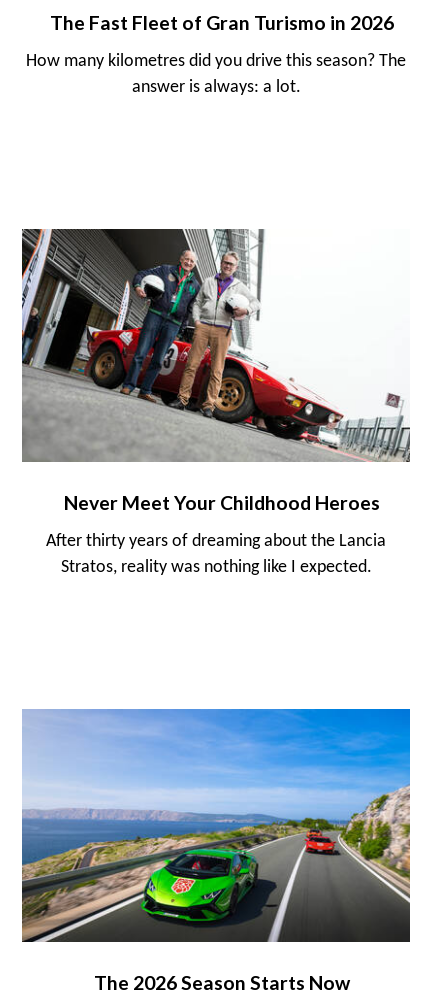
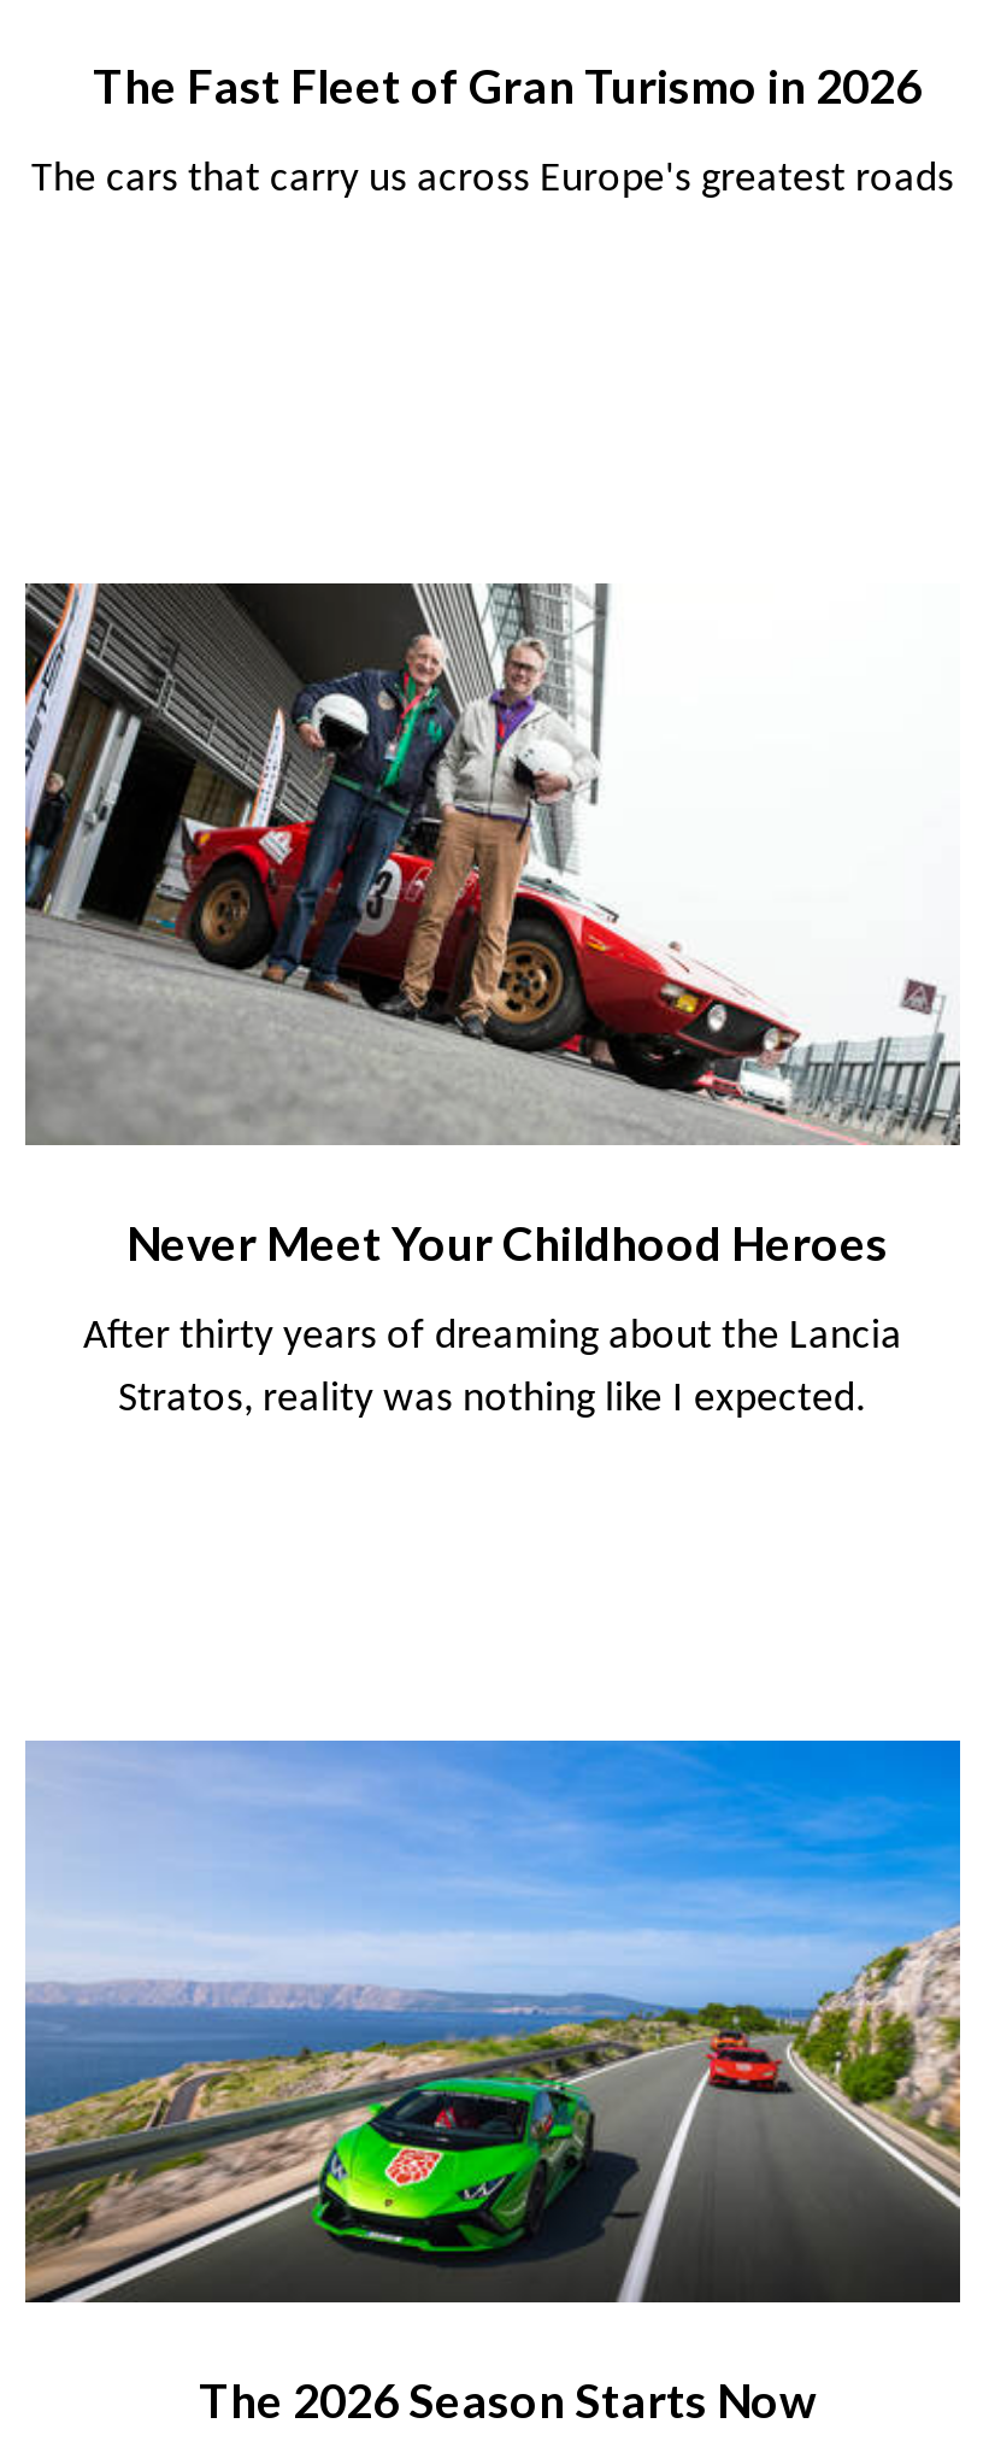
- How many kilometres did you drive this season? The
- answer is always: a lot.
+ The cars that carry us across Europe's greatest roads
